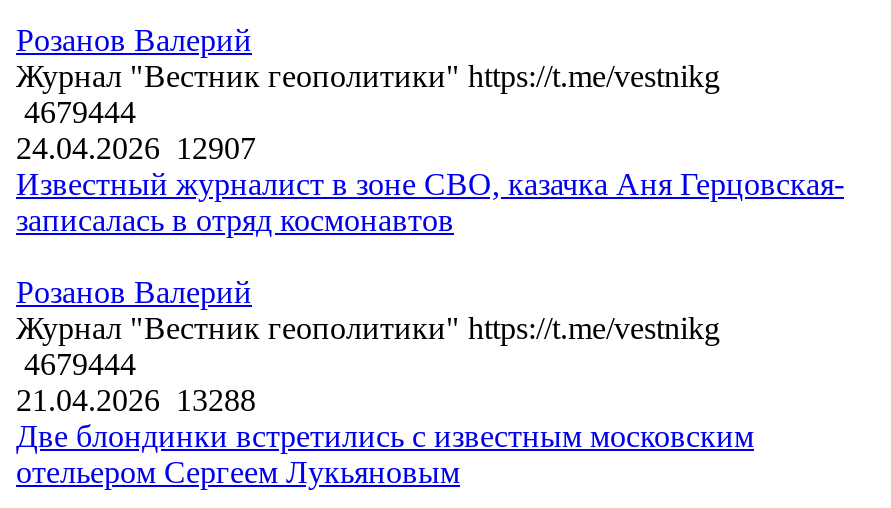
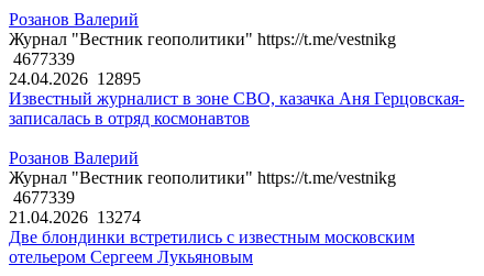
- 4679444
+ 4677339

- 24.04.2026 12907
+ 24.04.2026 12895

- 4679444
+ 4677339

- 21.04.2026 13288
+ 21.04.2026 13274
